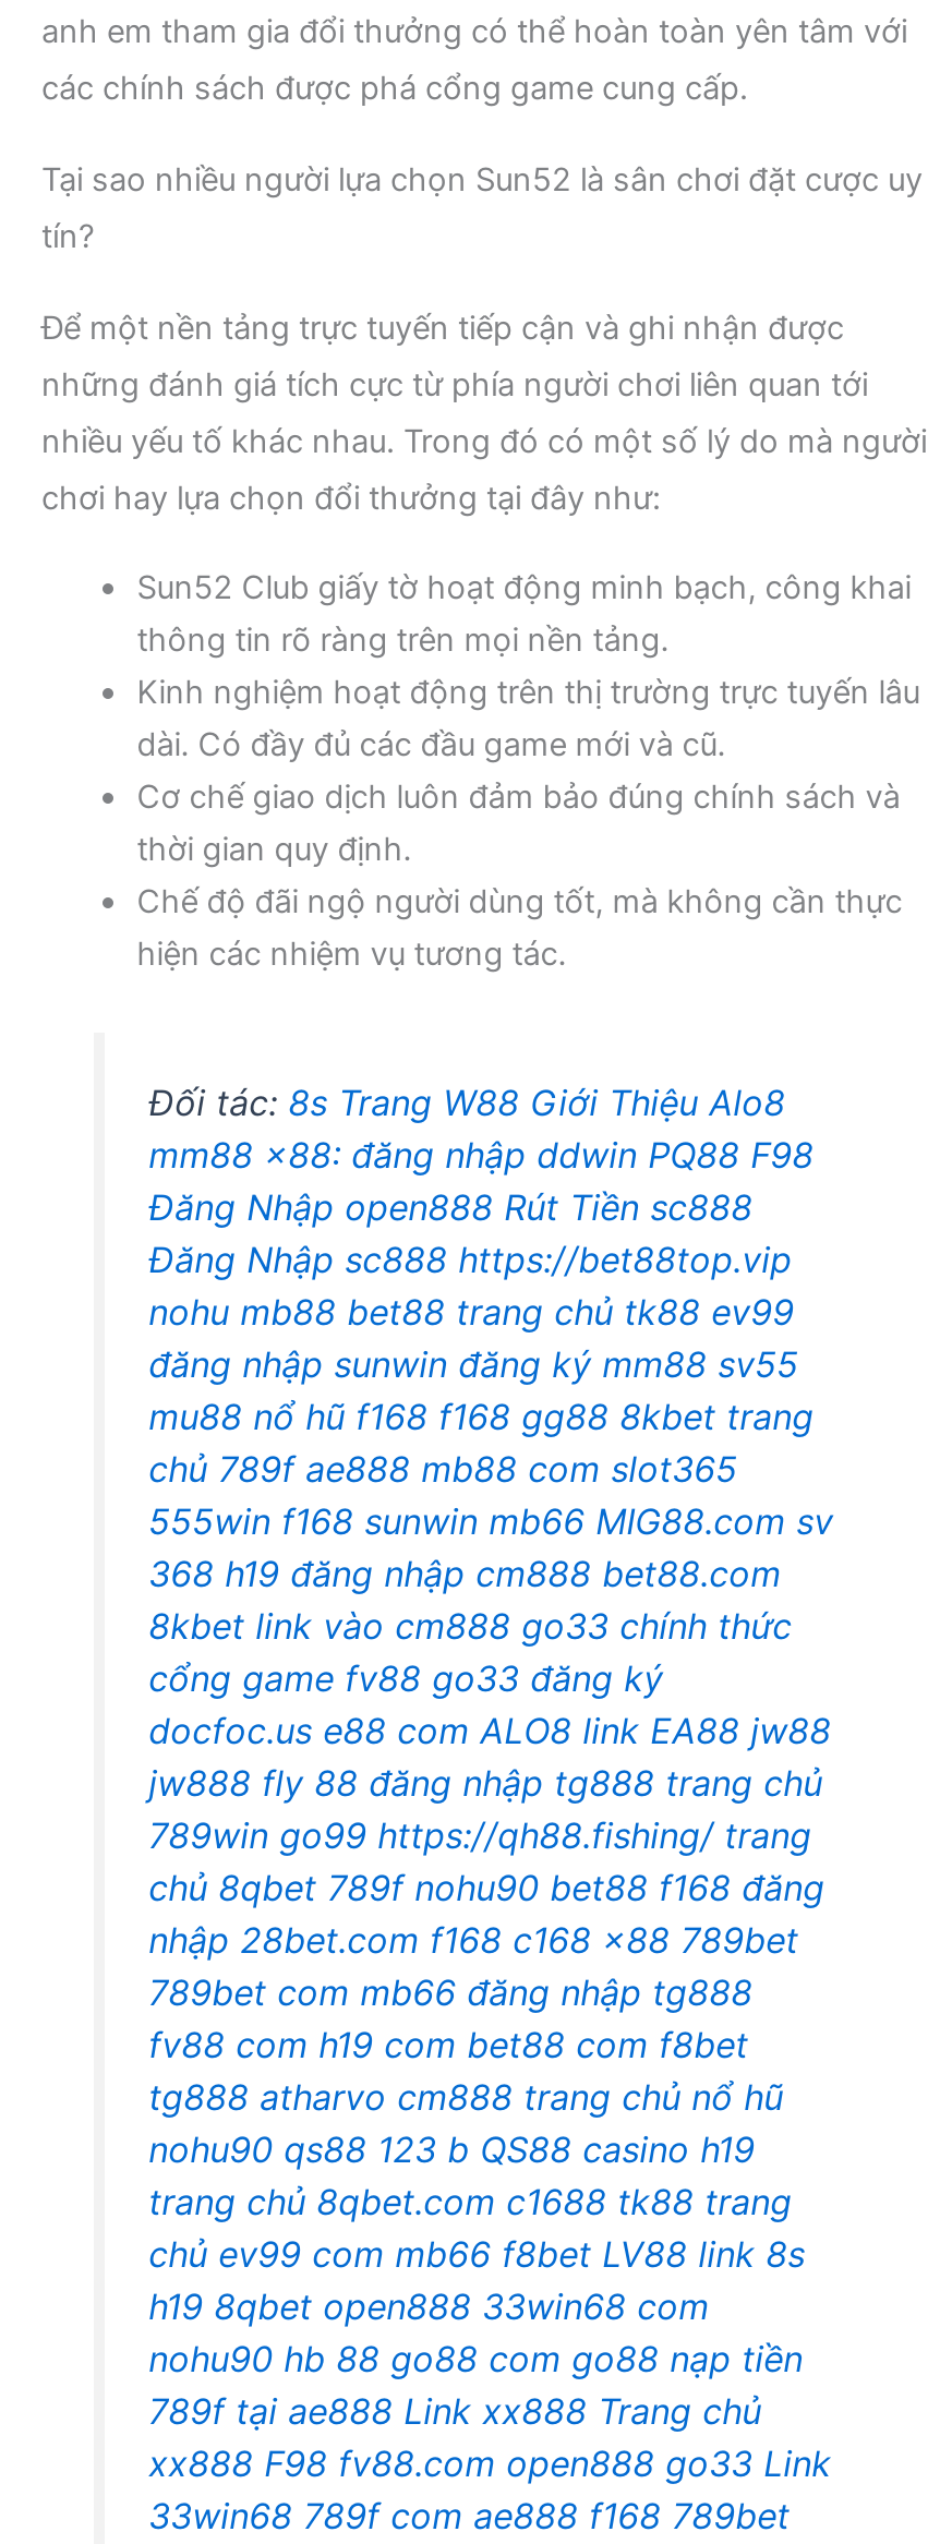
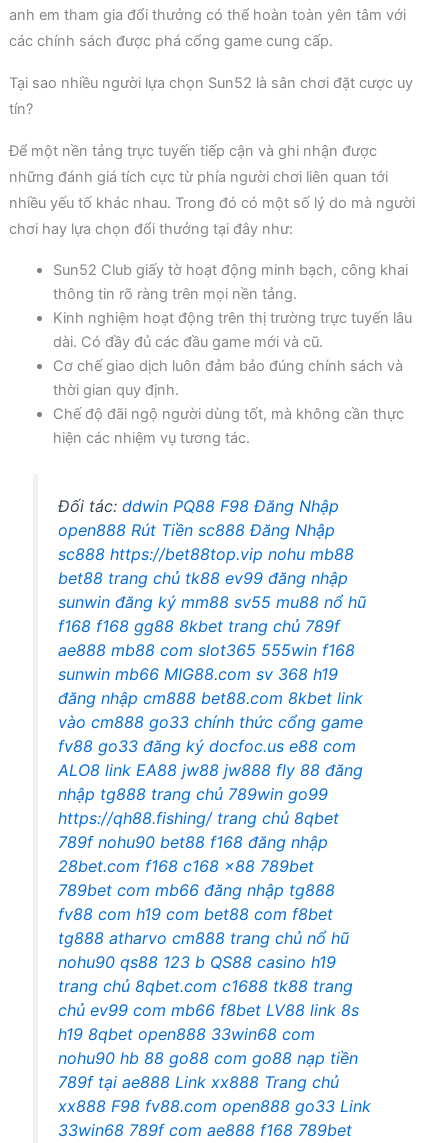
- Đối tác: 8s Trang W88 Giới Thiệu Alo8
- mm88 x88: đăng nhập ddwin PQ88 F98
- Đăng Nhập open888 Rút Tiền sc888
- Đăng Nhập sc888 https://bet88top.vip
- nohu mb88 bet88 trang chủ tk88 ev99
- đăng nhập sunwin đăng ký mm88 sv55
- mu88 nổ hũ f168 f168 gg88 8kbet trang
- chủ 789f ae888 mb88 com slot365
- 555win f168 sunwin mb66 MIG88.com sv
- 368 h19 đăng nhập cm888 bet88.com
- 8kbet link vào cm888 go33 chính thức
- cổng game fv88 go33 đăng ký
- docfoc.us e88 com ALO8 link EA88 jw88
- jw888 fly 88 đăng nhập tg888 trang chủ
- 789win go99 https://qh88.fishing/ trang
- chủ 8qbet 789f nohu90 bet88 f168 đăng
- nhập 28bet.com f168 c168 x88 789bet
+ Đối tác: ddwin PQ88 F98 Đăng Nhập
+ open888 Rút Tiền sc888 Đăng Nhập
+ sc888 https://bet88top.vip nohu mb88
+ bet88 trang chủ tk88 ev99 đăng nhập
+ sunwin đăng ký mm88 sv55 mu88 nổ hũ
+ f168 f168 gg88 8kbet trang chủ 789f
+ ae888 mb88 com slot365 555win f168
+ sunwin mb66 MIG88.com sv 368 h19
+ đăng nhập cm888 bet88.com 8kbet link
+ vào cm888 go33 chính thức cổng game
+ fv88 go33 đăng ký docfoc.us e88 com
+ ALO8 link EA88 jw88 jw888 fly 88 đăng
+ nhập tg888 trang chủ 789win go99
+ https://qh88.fishing/ trang chủ 8qbet
+ 789f nohu90 bet88 f168 đăng nhập
+ 28bet.com f168 c168 x88 789bet
